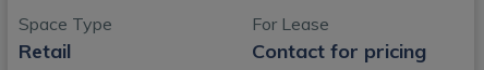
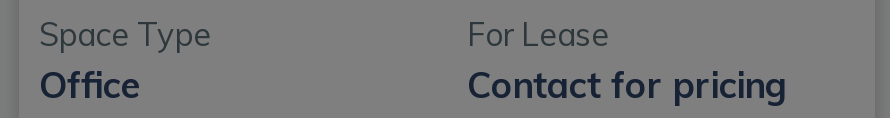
- Retail
+ Office
